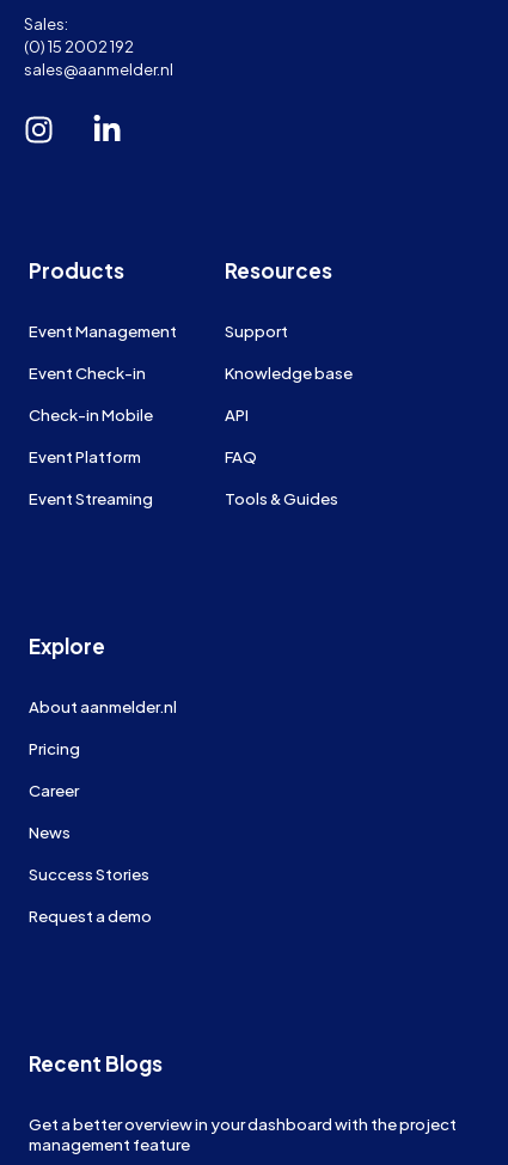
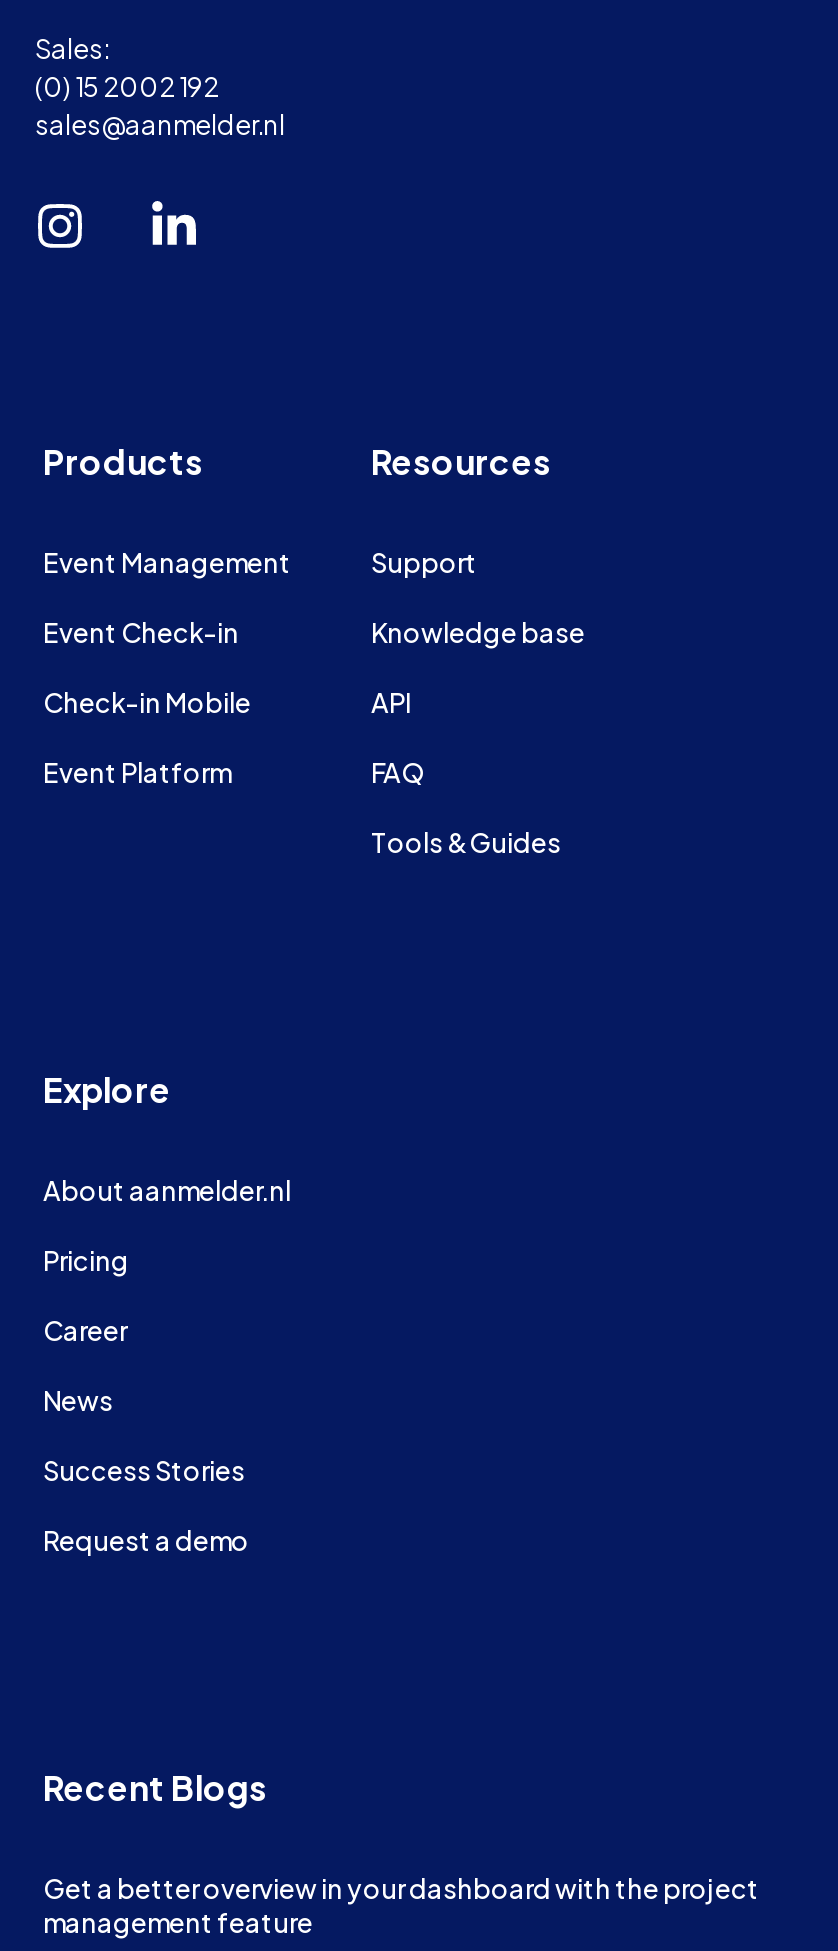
- Event Streaming
